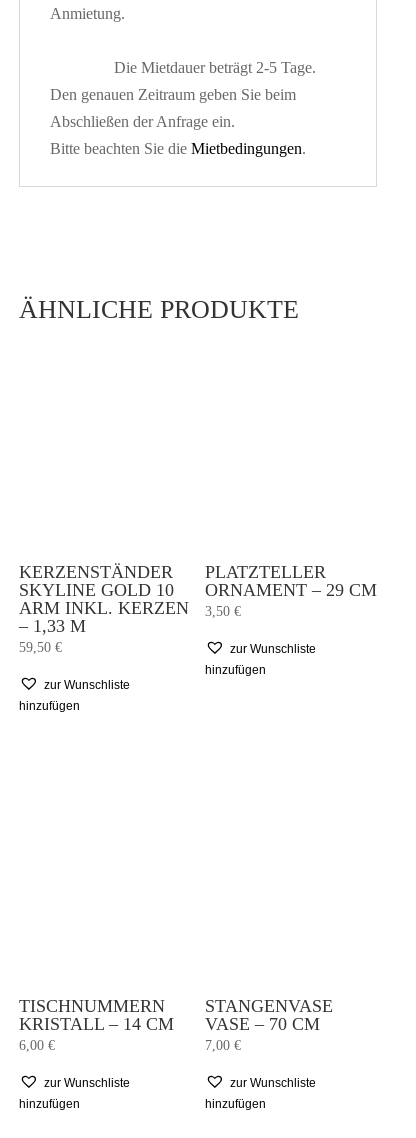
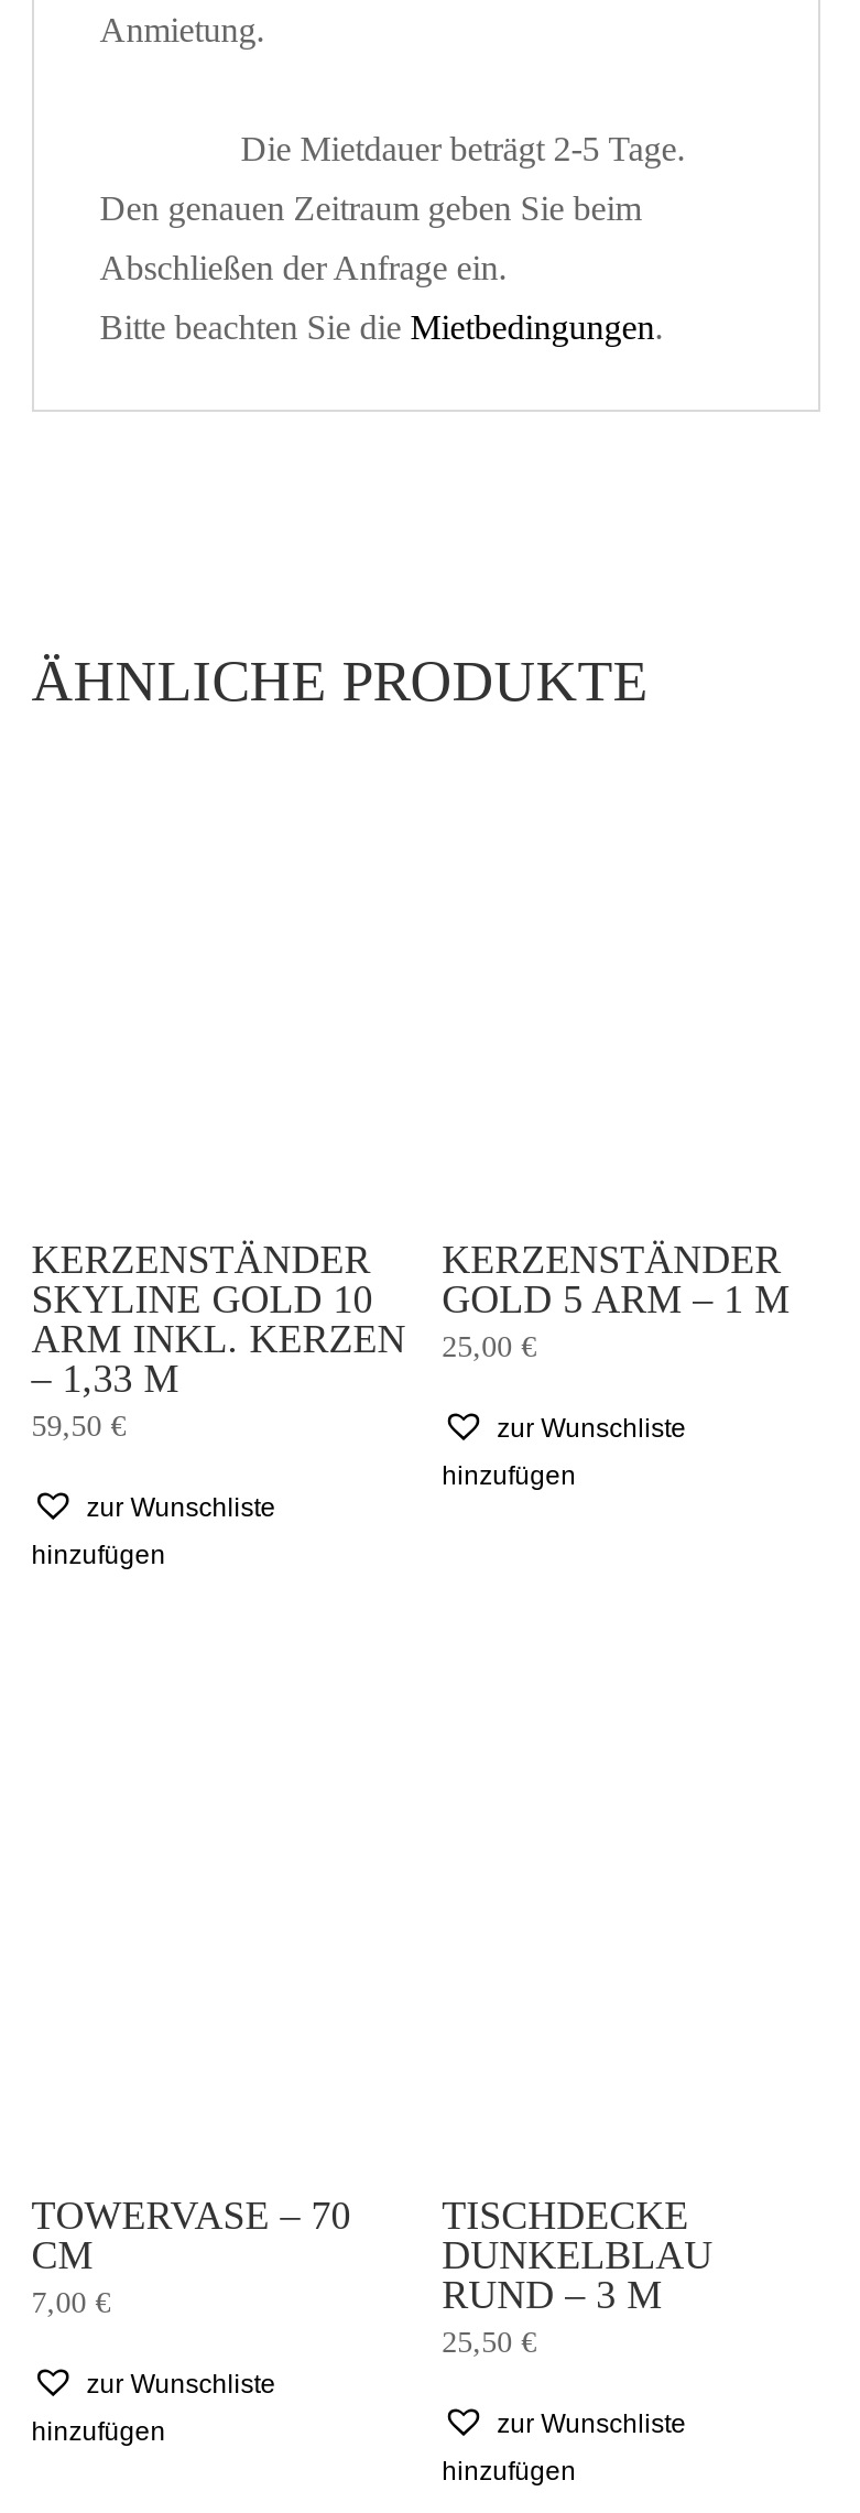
- PLATZTELLER
- ORNAMENT – 29 CM
- 3,50 €
+ KERZENSTÄNDER
+ GOLD 5 ARM – 1 M
+ 25,00 €

- TISCHNUMMERN
- KRISTALL – 14 CM
- 6,00 €
+ TOWERVASE – 70
+ CM
+ 7,00 €

- STANGENVASE
- VASE – 70 CM
- 7,00 €
+ TISCHDECKE
+ DUNKELBLAU
+ RUND – 3 M
+ 25,50 €
